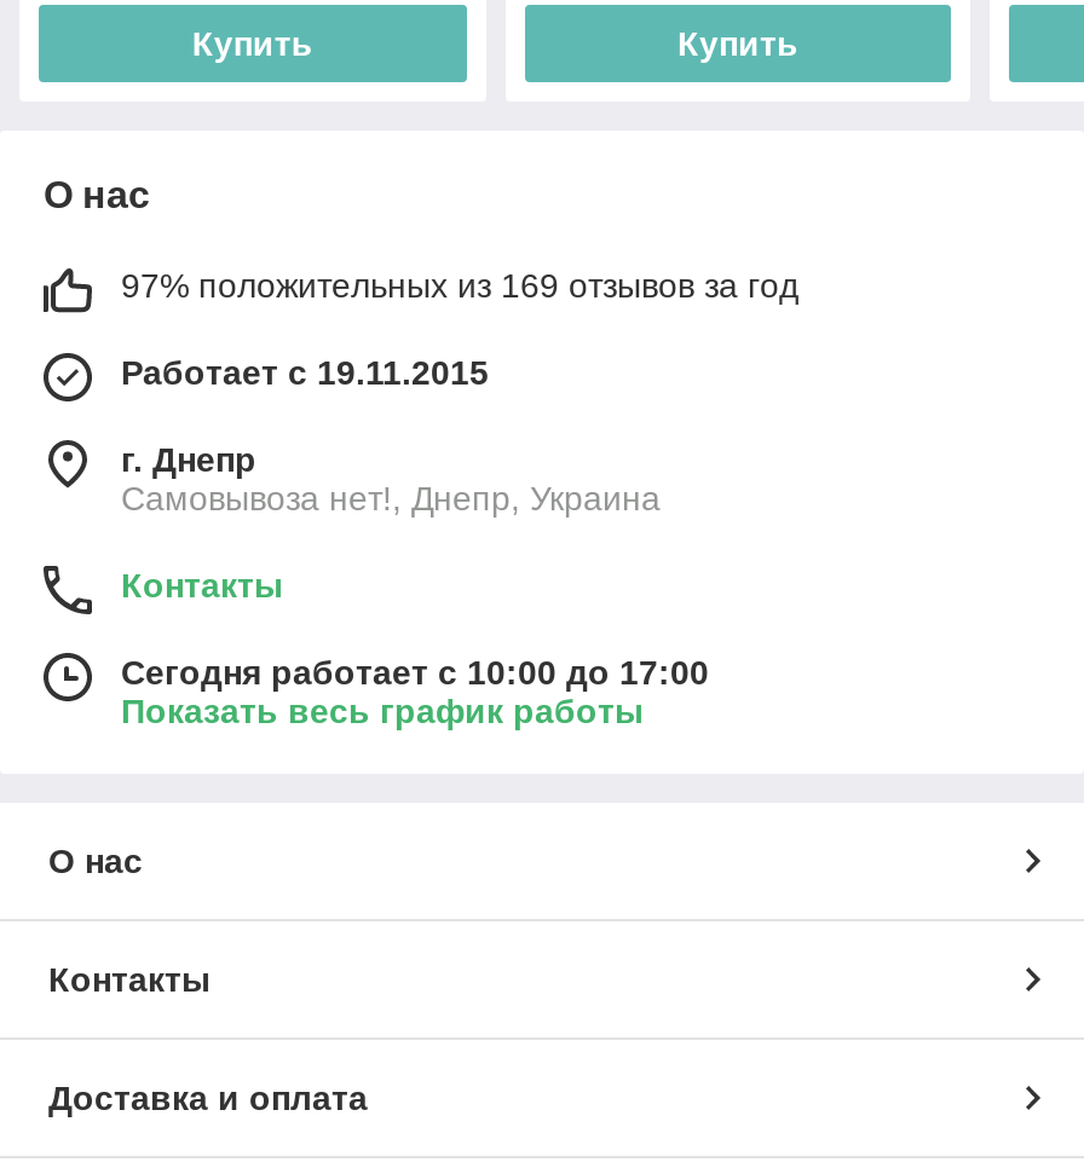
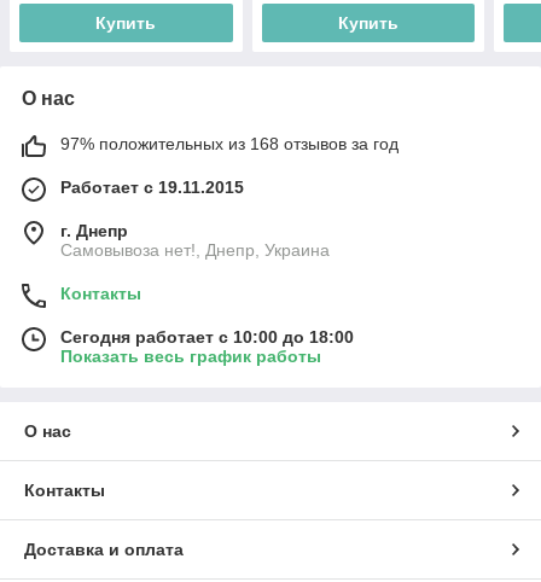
- 97% положительных из 169 отзывов за год
+ 97% положительных из 168 отзывов за год

- Сегодня работает с 10:00 до 17:00
+ Сегодня работает с 10:00 до 18:00
